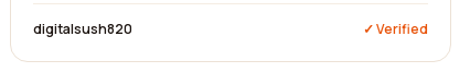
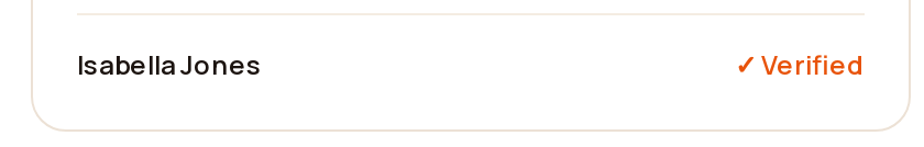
- digitalsush820
+ Isabella Jones
